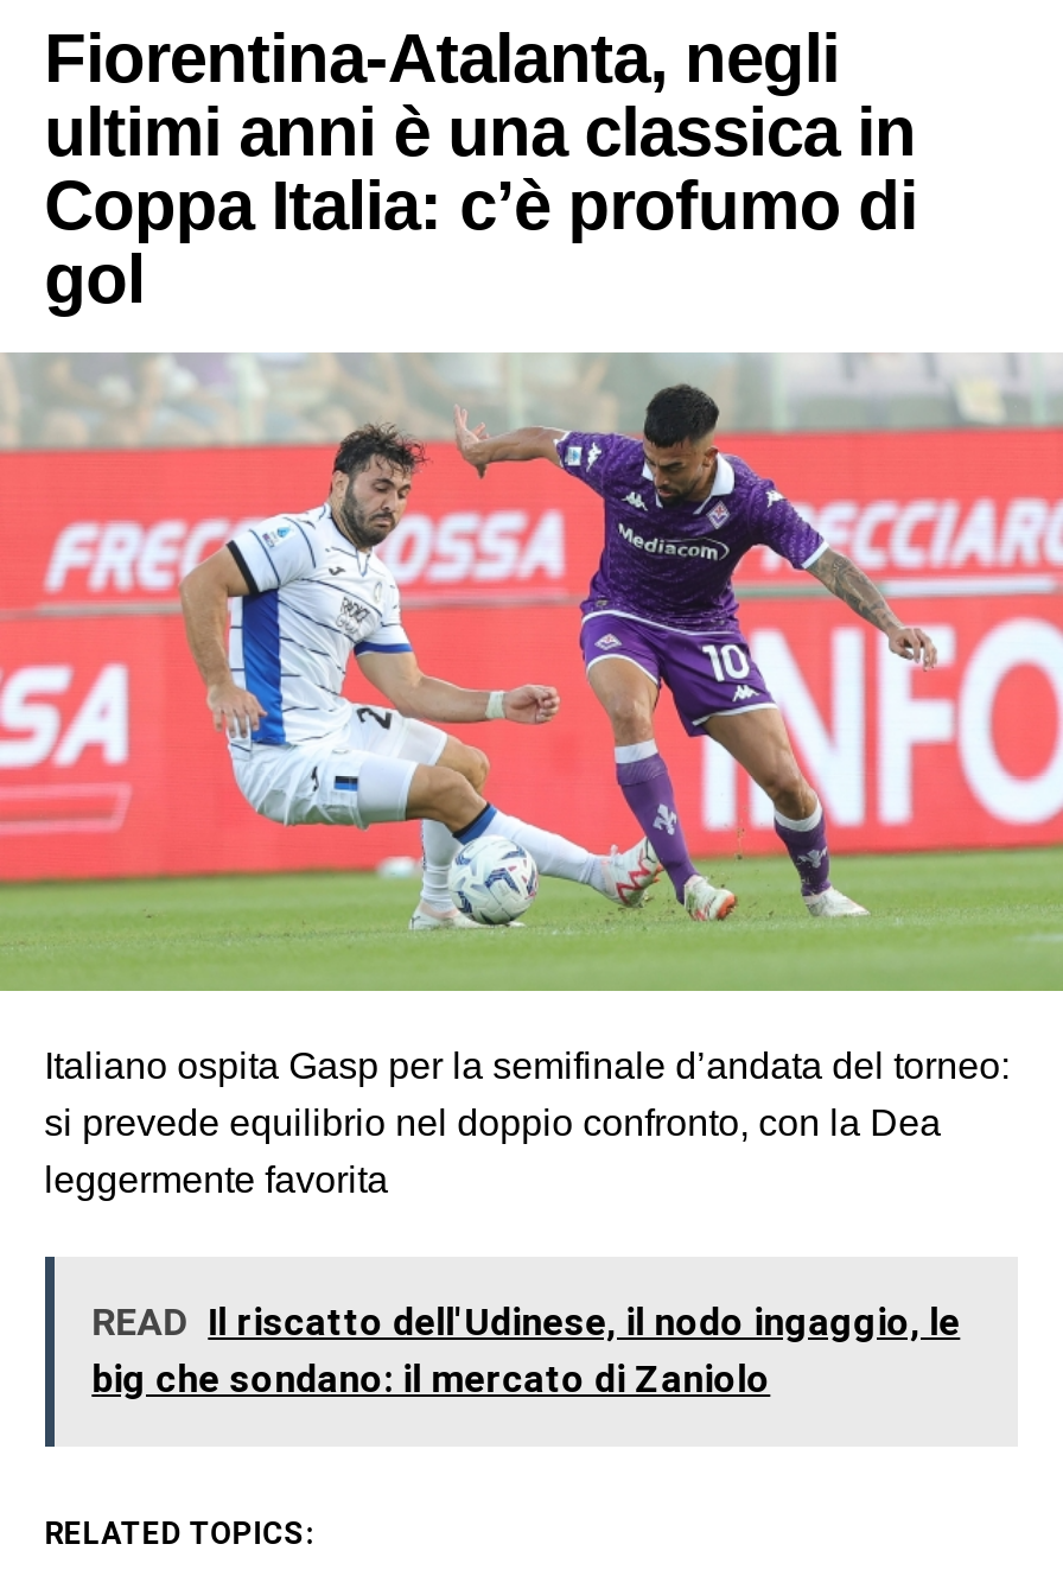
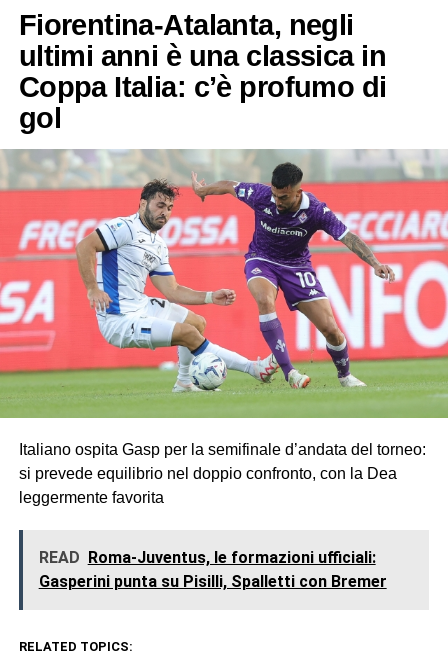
- READ Il riscatto dell'Udinese, il nodo ingaggio, le
- big che sondano: il mercato di Zaniolo
+ READ Roma-Juventus, le formazioni ufficiali:
+ Gasperini punta su Pisilli, Spalletti con Bremer
